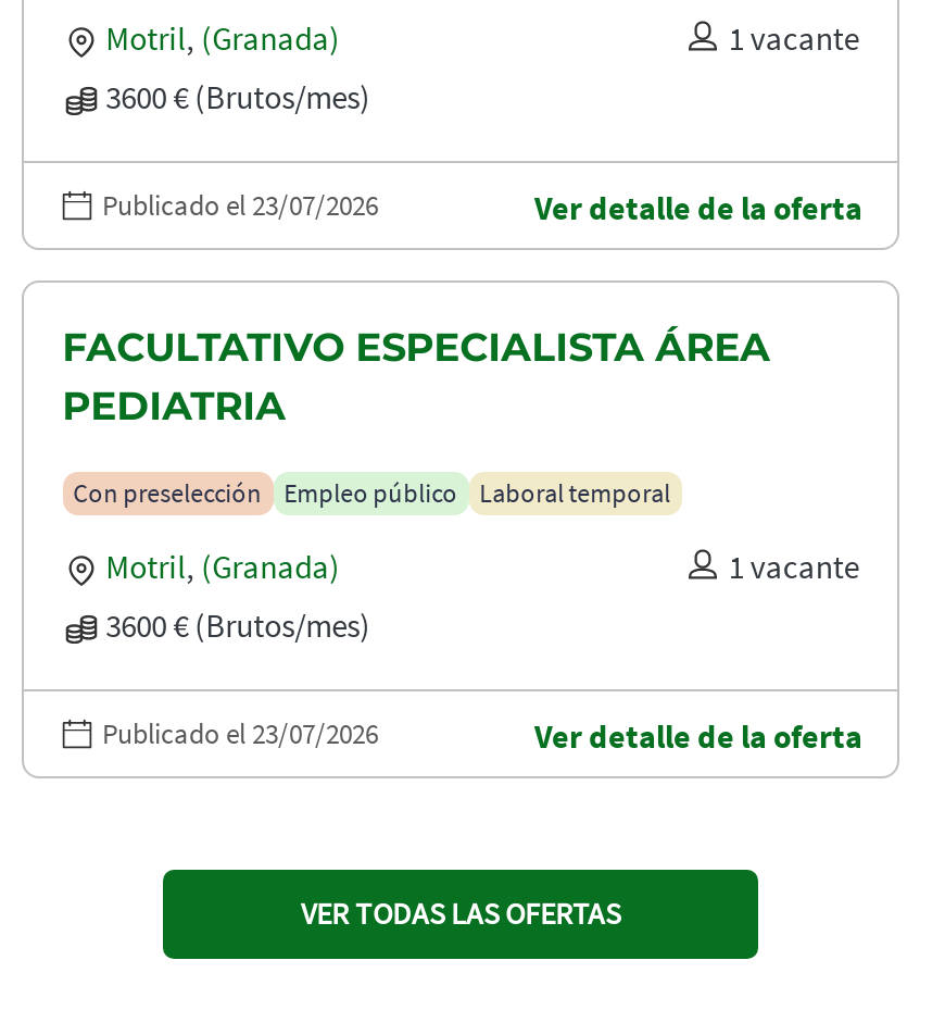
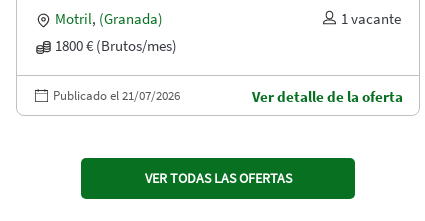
- 3600 € (Brutos/mes)
- Publicado el 23/07/2026
- Ver detalle de la oferta
- FACULTATIVO ESPECIALISTA ÁREA
- PEDIATRIA
- Con preselección
- Empleo público
- Laboral temporal
- Motril, (Granada)
- 1 vacante
- 3600 € (Brutos/mes)
- Publicado el 23/07/2026
+ 1800 € (Brutos/mes)
+ Publicado el 21/07/2026
